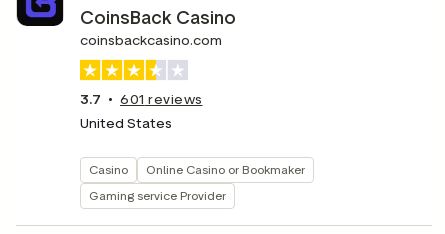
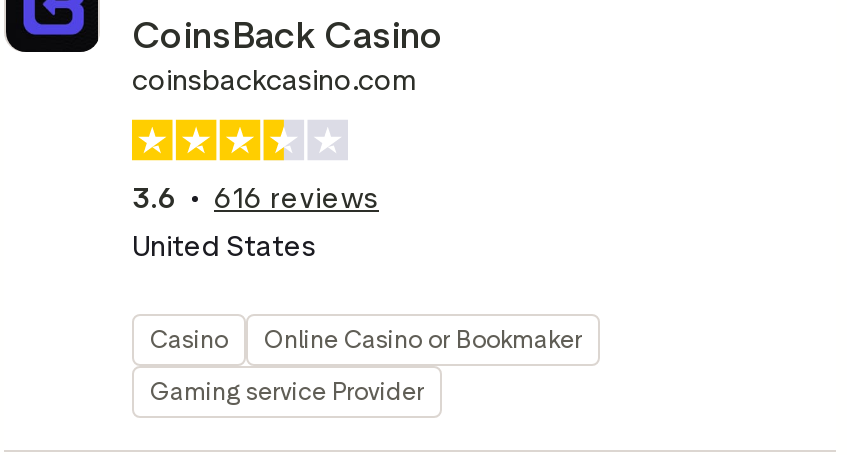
- 3.7
+ 3.6

- 601 reviews
+ 616 reviews
